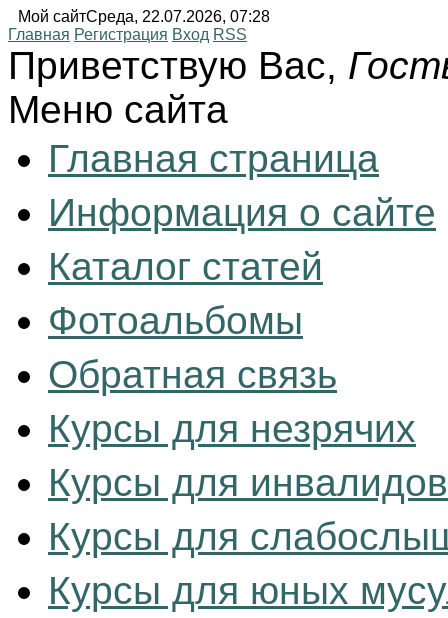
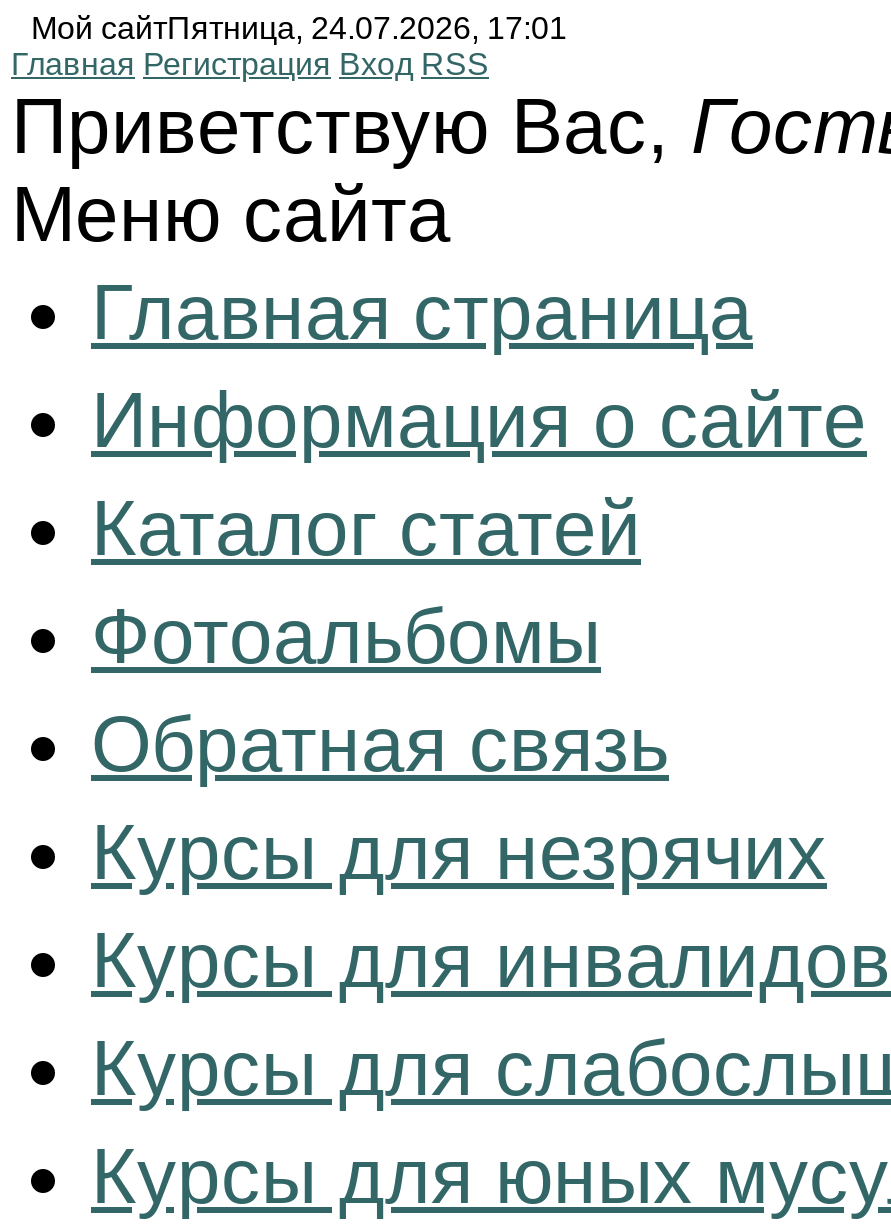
- Мой сайтСреда, 22.07.2026, 07:28
+ Мой сайтПятница, 24.07.2026, 17:01
